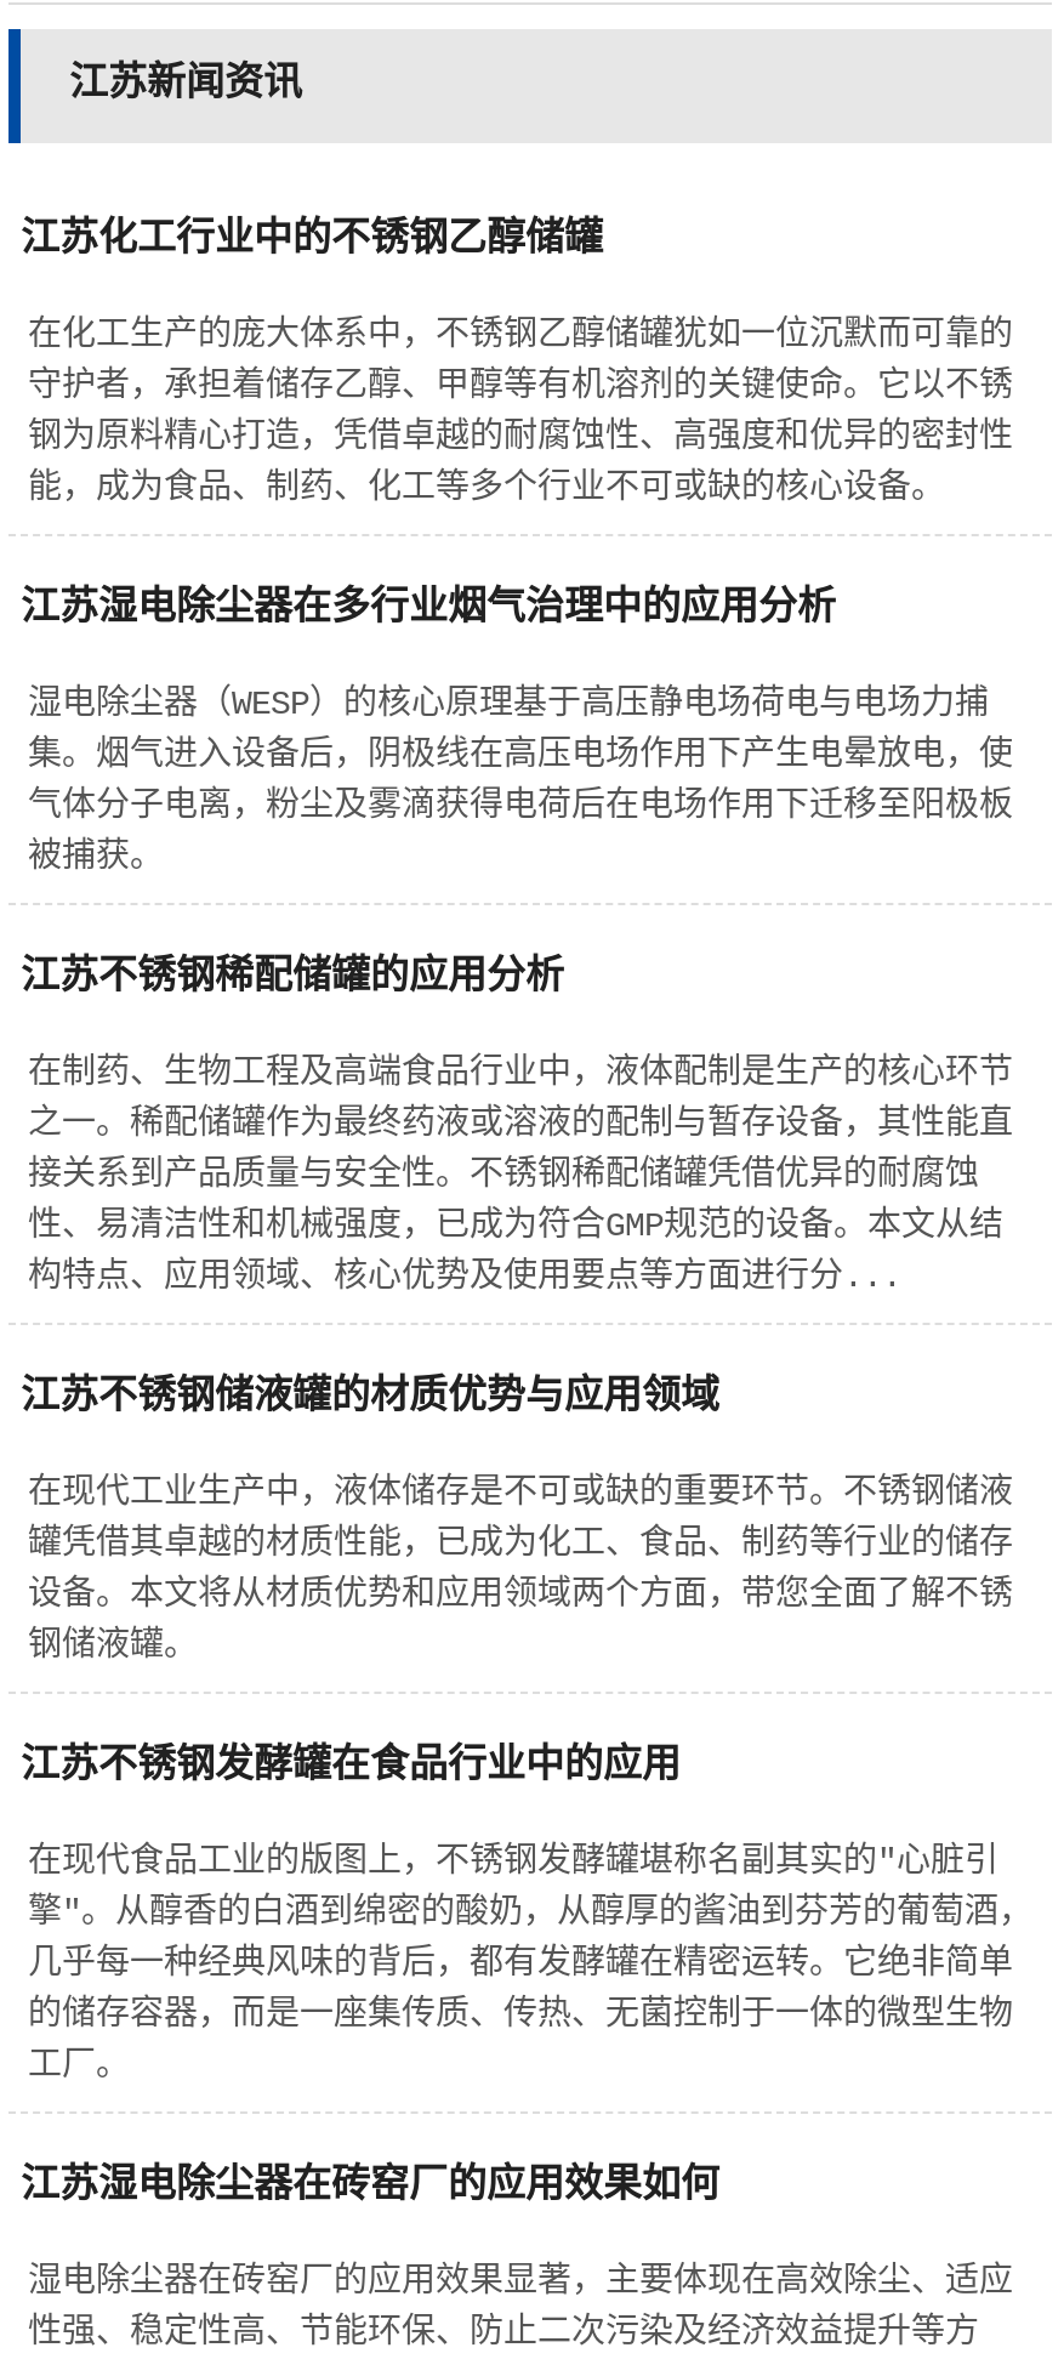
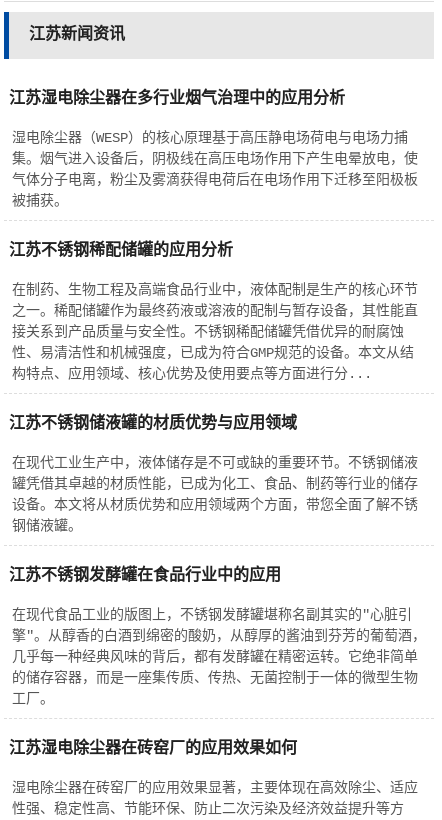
- 江苏化工行业中的不锈钢乙醇储罐
- 在化工生产的庞大体系中，不锈钢乙醇储罐犹如一位沉默而可靠的
- 守护者，承担着储存乙醇、甲醇等有机溶剂的关键使命。它以不锈
- 钢为原料精心打造，凭借卓越的耐腐蚀性、高强度和优异的密封性
- 能，成为食品、制药、化工等多个行业不可或缺的核心设备。
